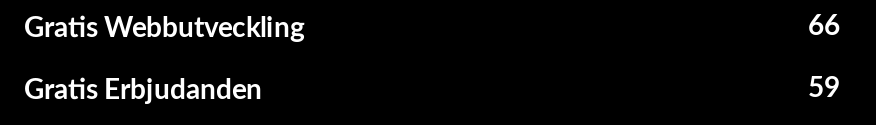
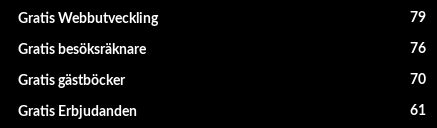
- 66
+ 79
+ Gratis besöksräknare
+ 76
+ Gratis gästböcker
+ 70

- 59
+ 61
